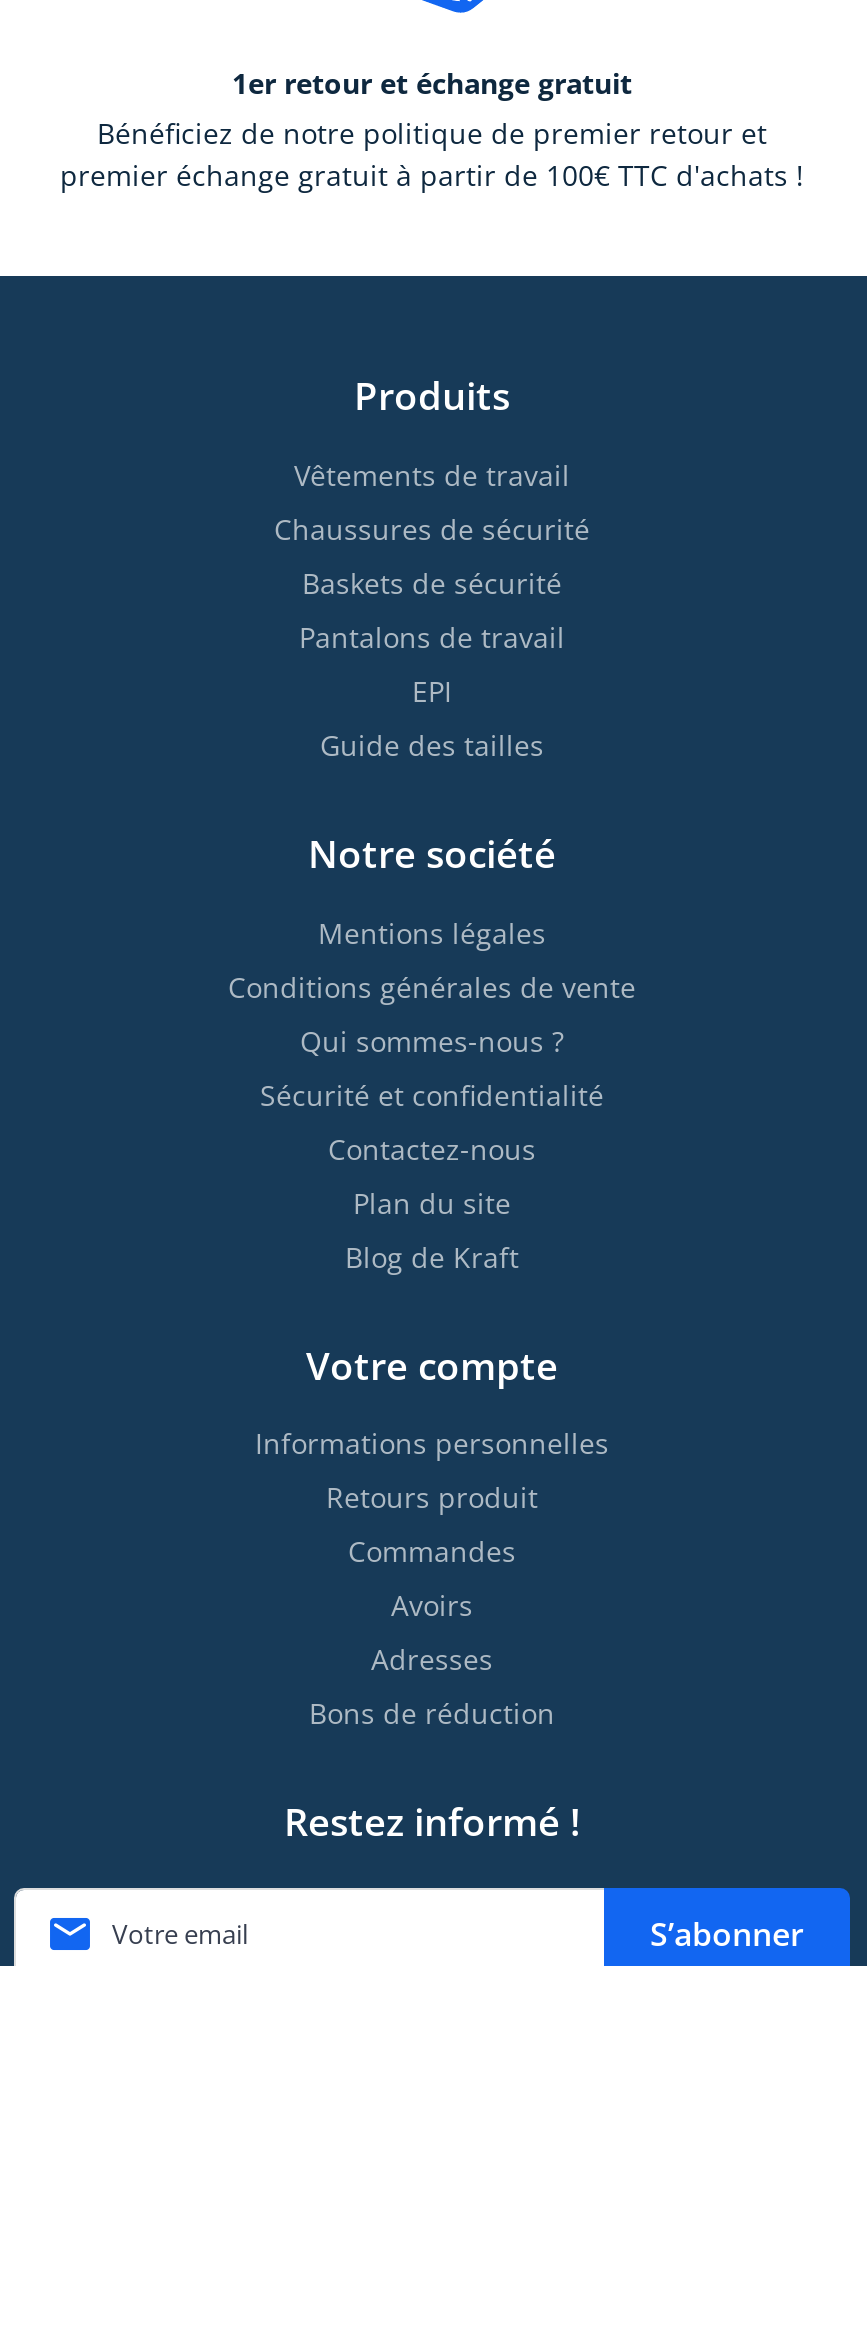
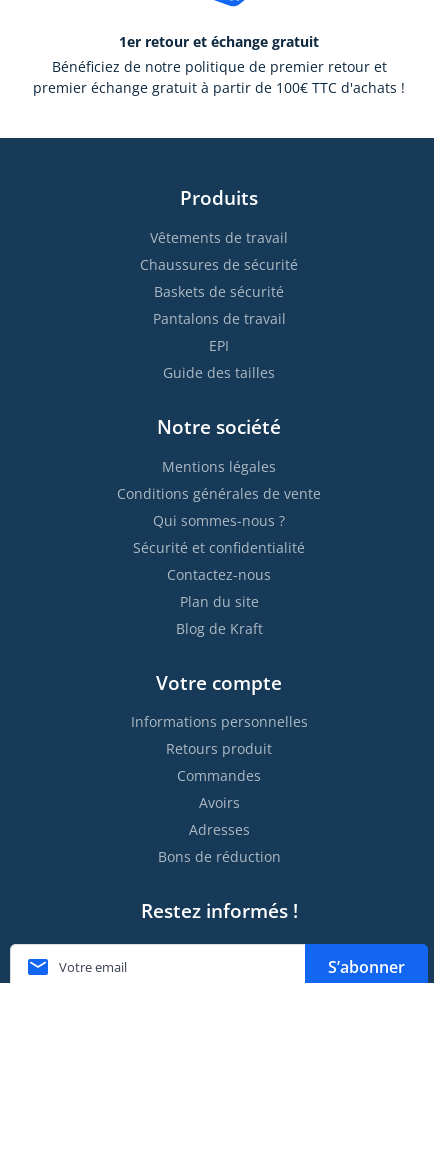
- Restez informé !
+ Restez informés !
